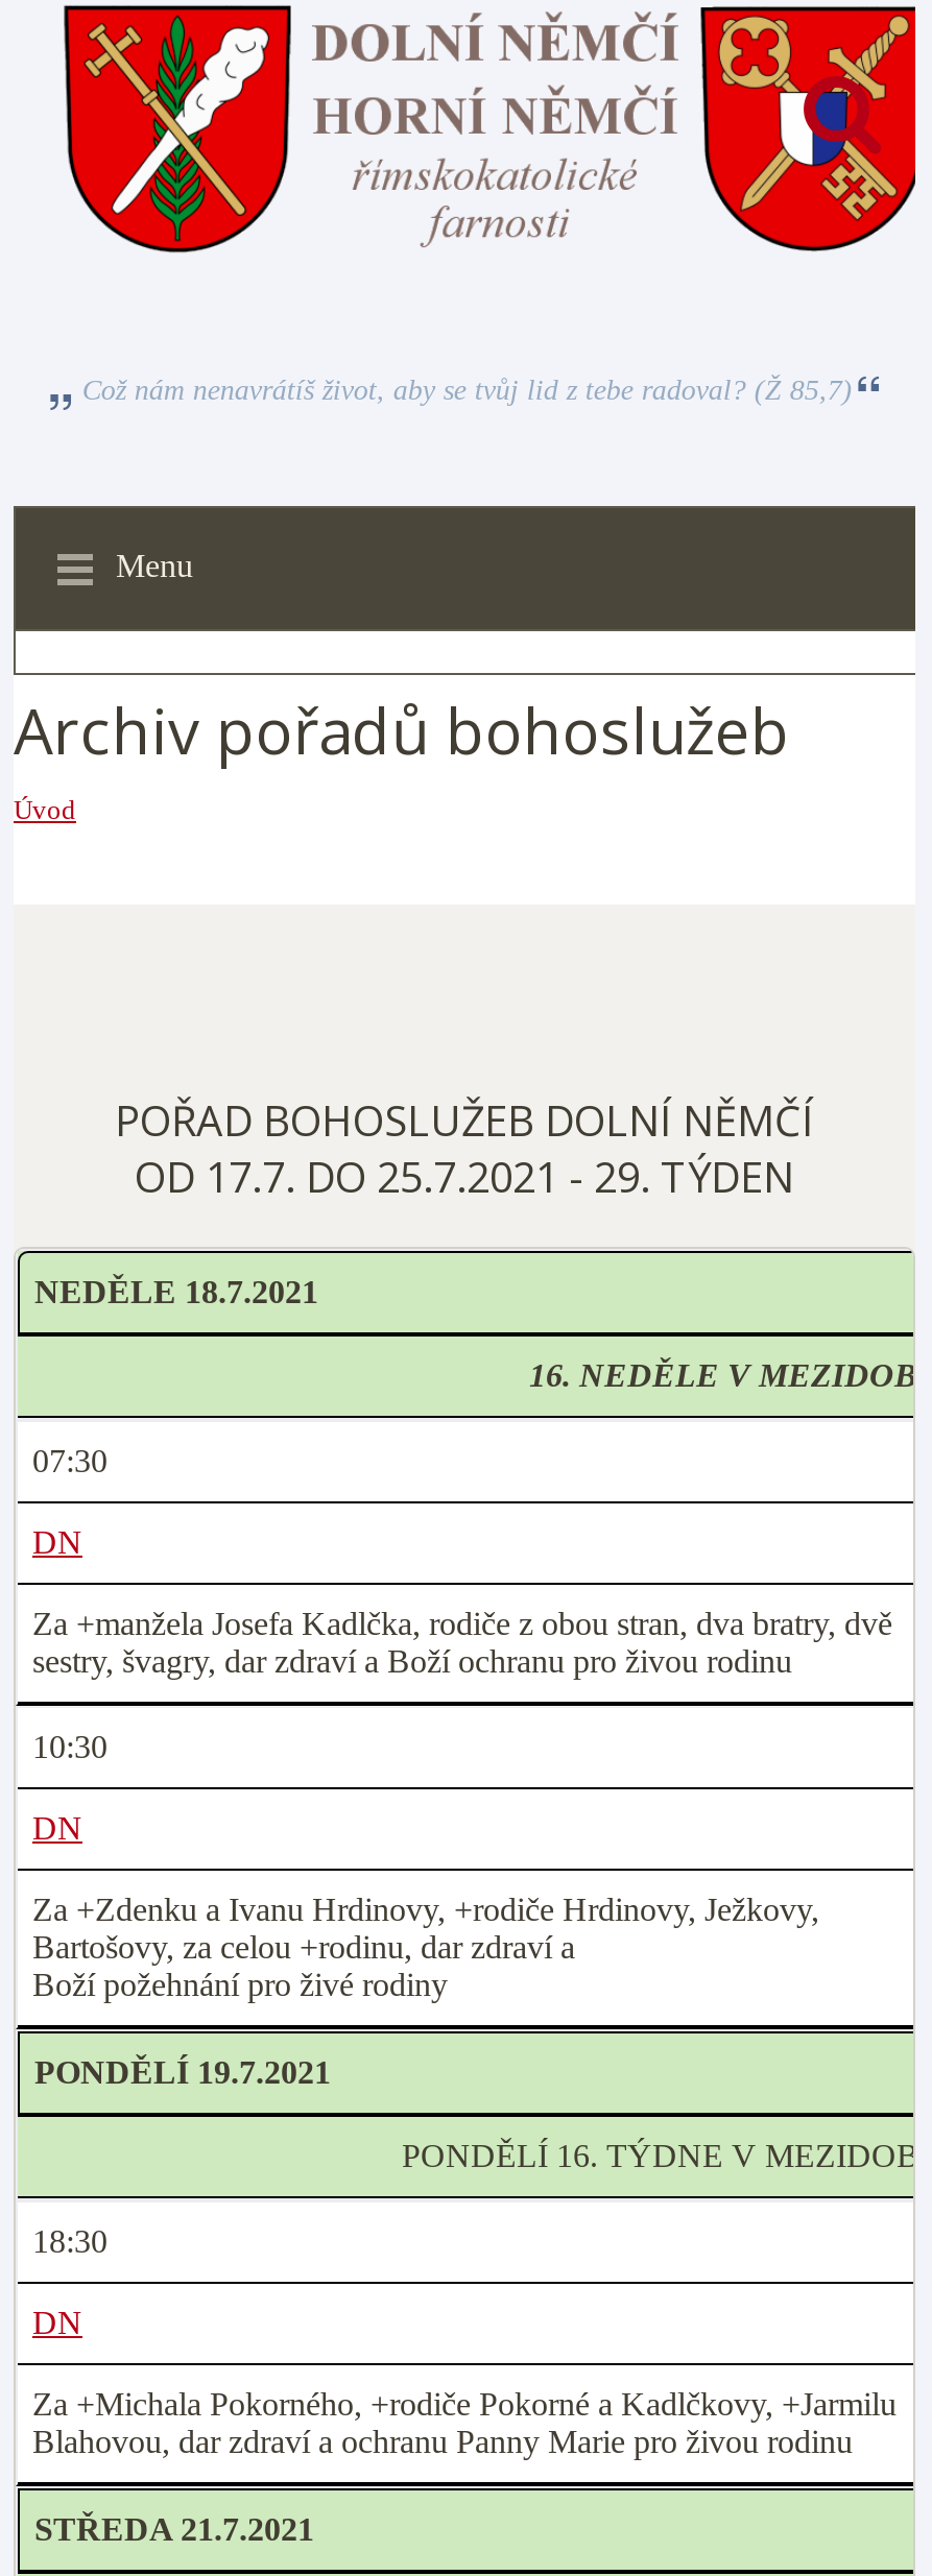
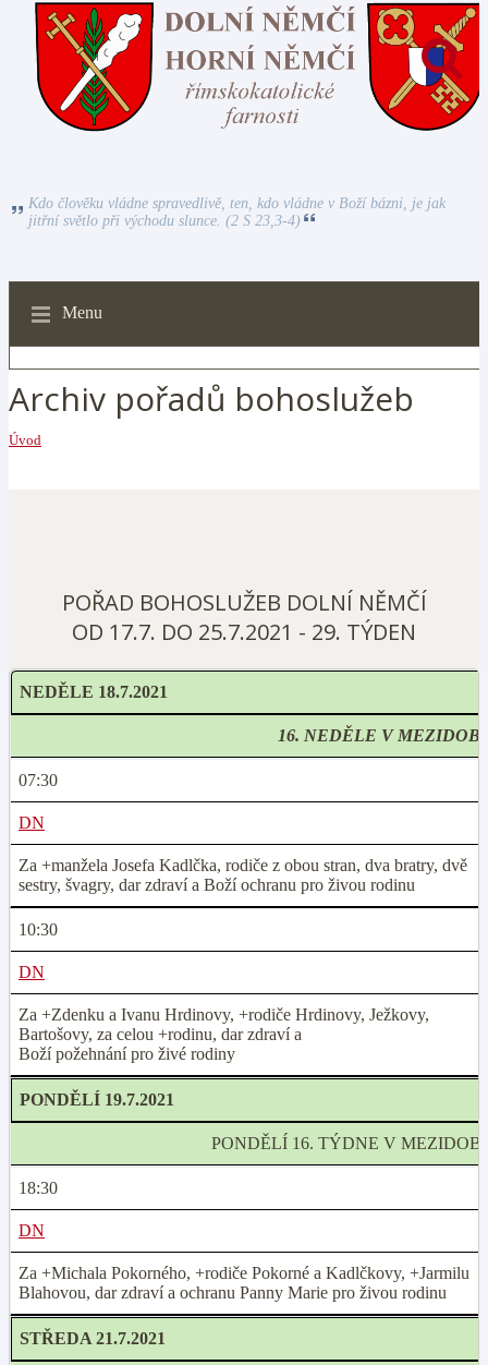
- Což nám nenavrátíš život, aby se tvůj lid z tebe radoval? (Ž 85,7)
+ Kdo člověku vládne spravedlivě, ten, kdo vládne v Boží bázni, je jak
+ jitřní světlo při východu slunce. (2 S 23,3-4)
